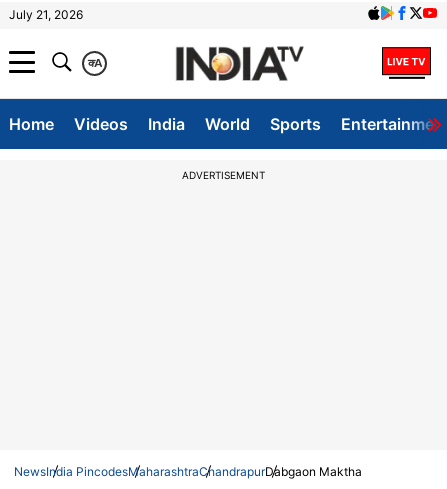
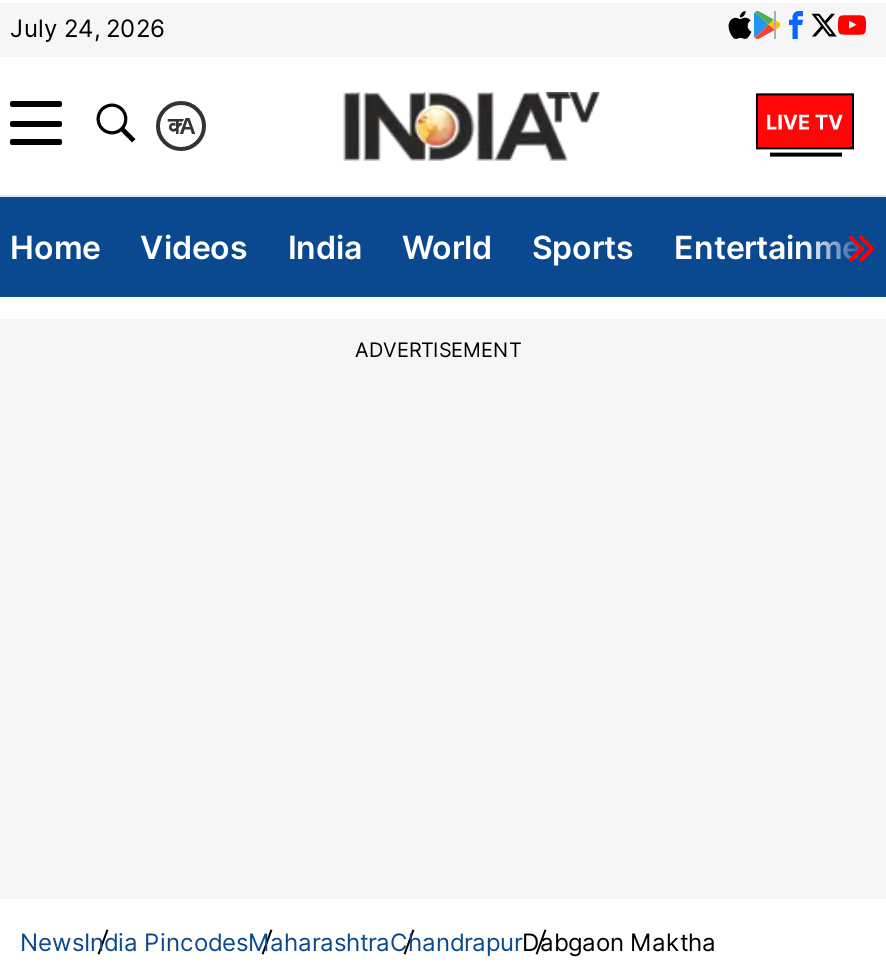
- July 21, 2026
+ July 24, 2026
